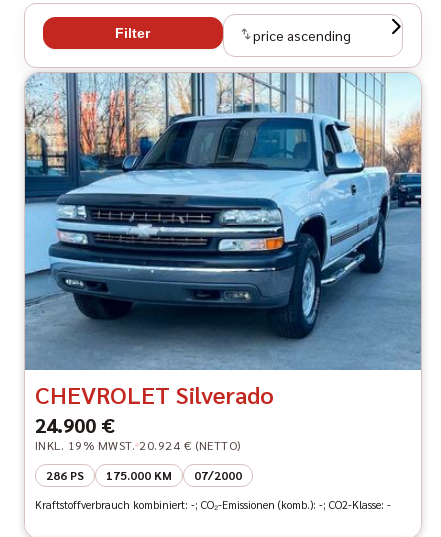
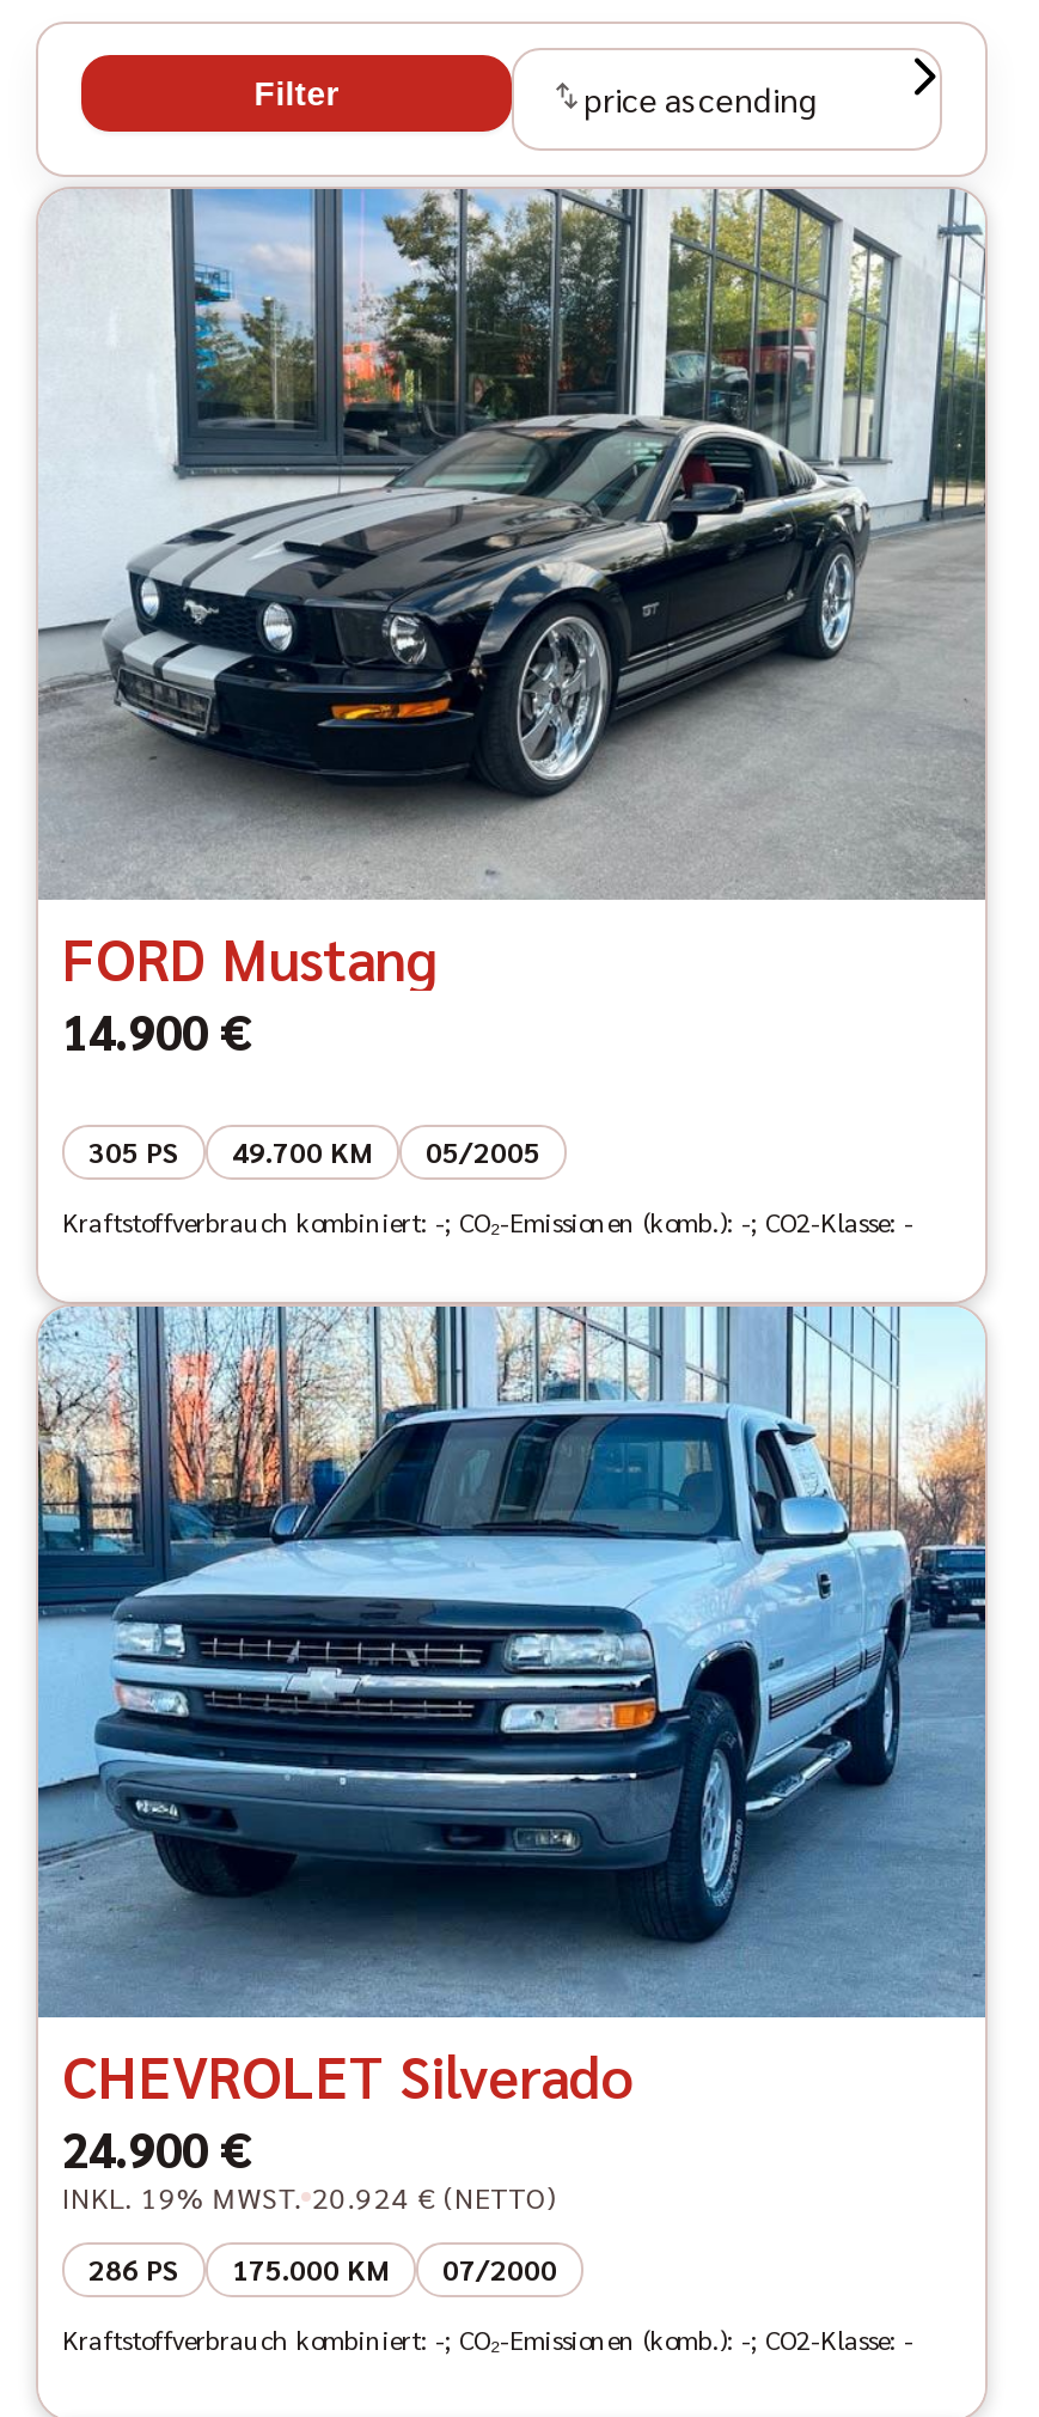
+ [image]
+ FORD Mustang
+ 14.900 €
+ 305 PS
+ 49.700 KM
+ 05/2005
+ Kraftstoffverbrauch kombiniert: -; CO₂-Emissionen (komb.): -; CO2-Klasse: -
